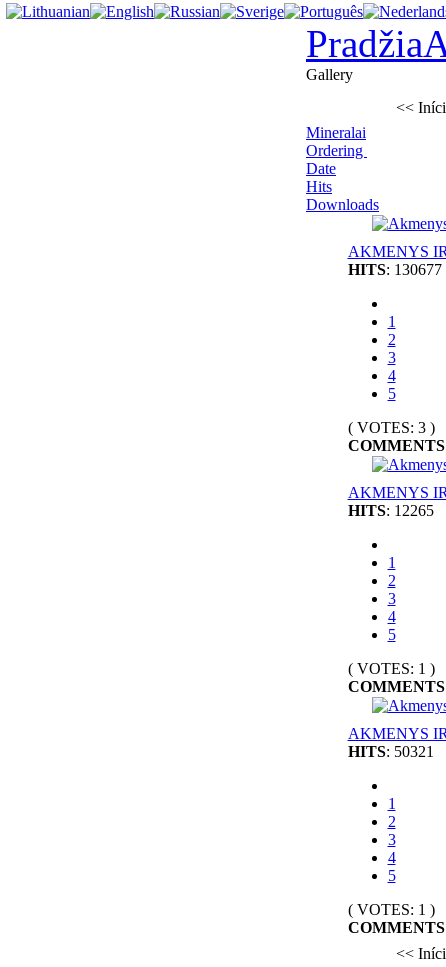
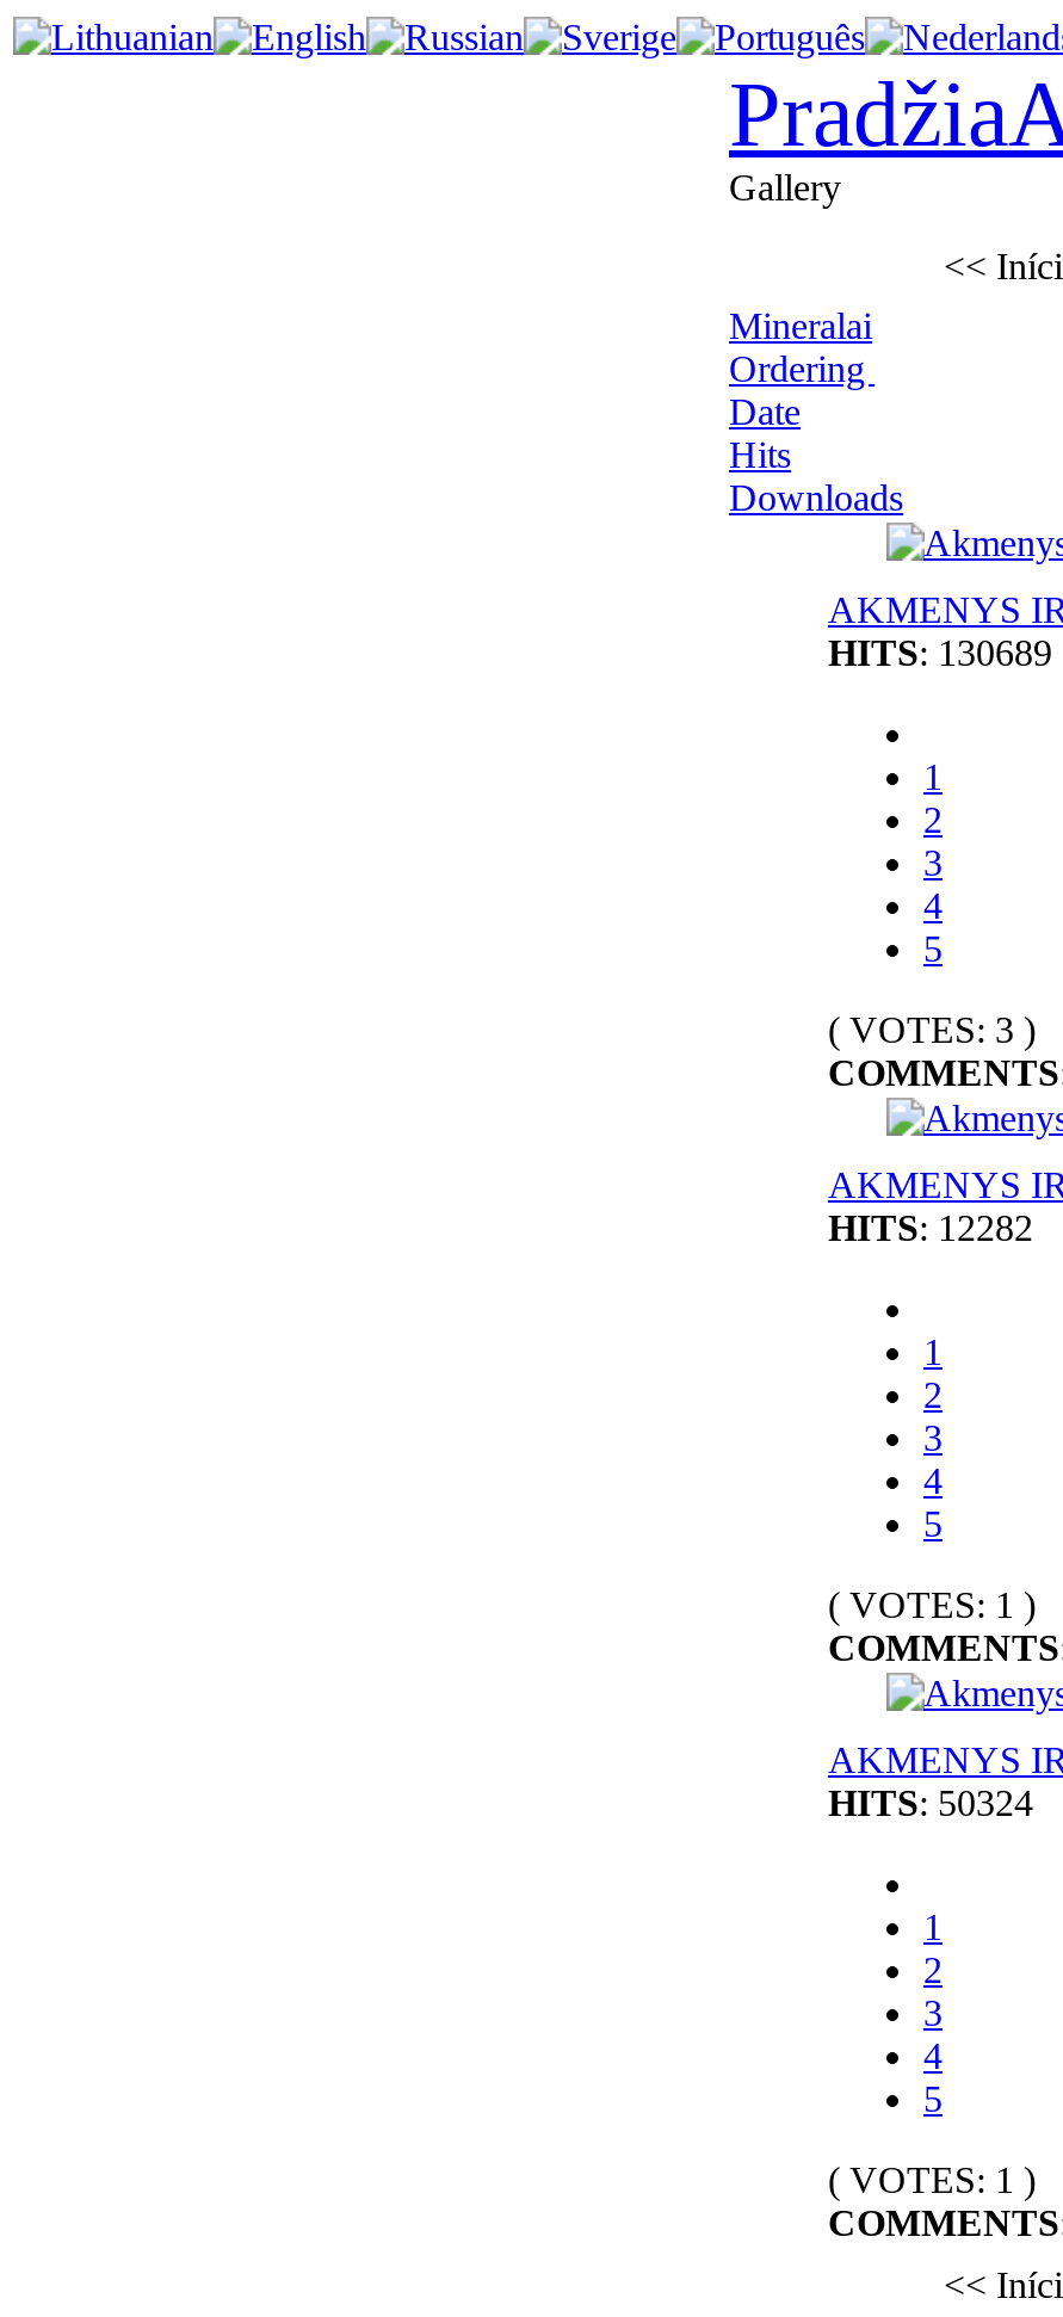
- HITS: 130677
+ HITS: 130689

- HITS: 12265
+ HITS: 12282

- HITS: 50321
+ HITS: 50324
